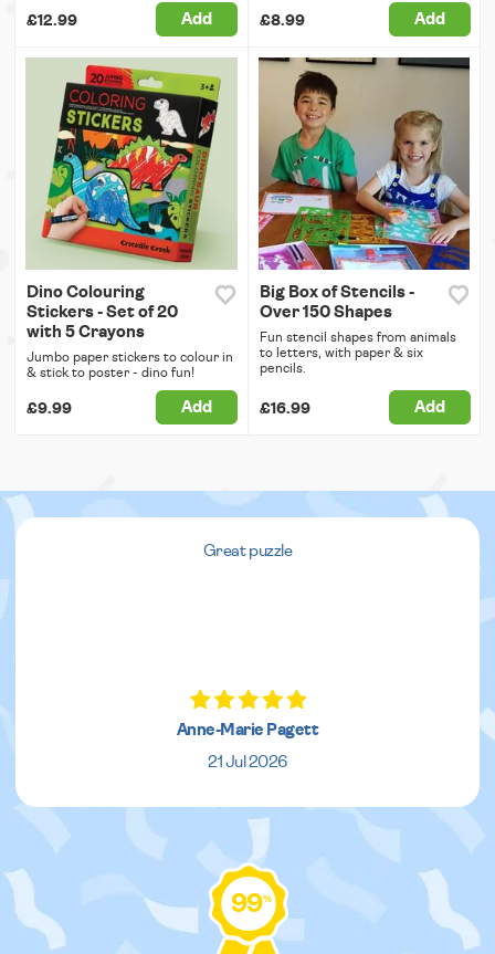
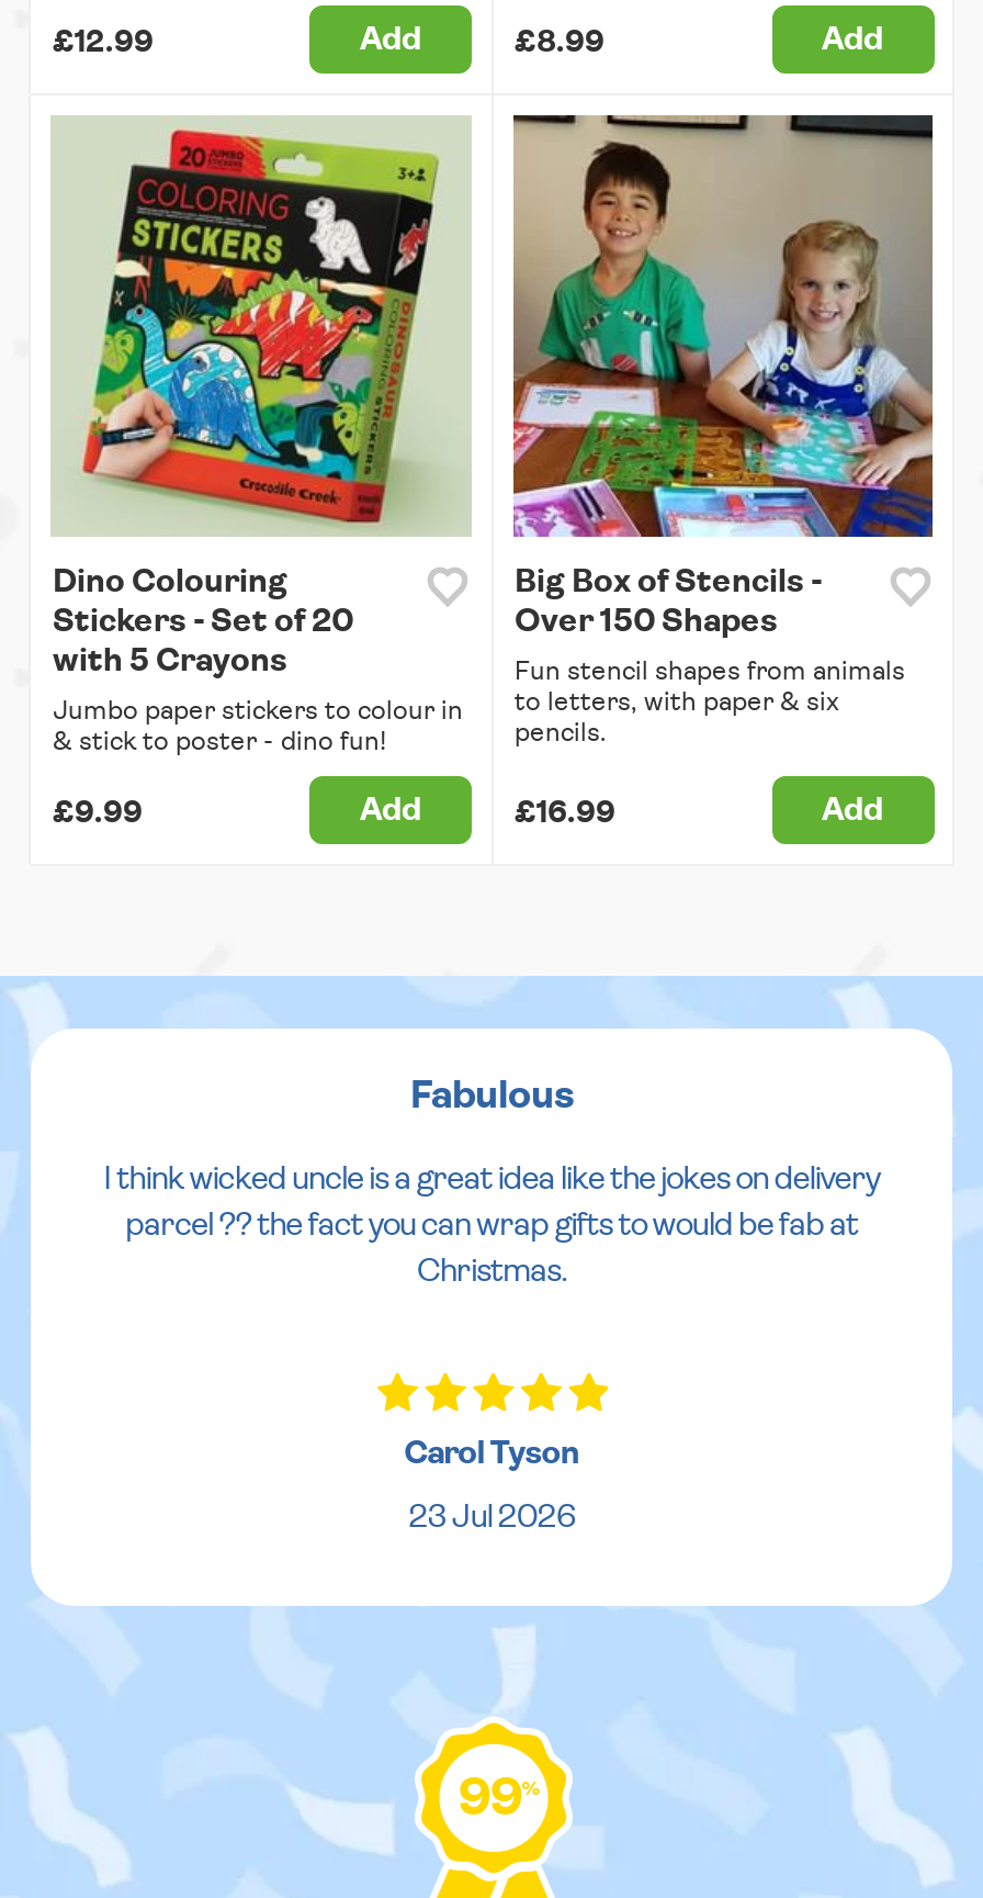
- Great puzzle
+ Fabulous
+ I think wicked uncle is a great idea like the jokes on delivery
+ parcel ?? the fact you can wrap gifts to would be fab at
+ Christmas.

- Anne-Marie Pagett
- 21 Jul 2026
+ Carol Tyson
+ 23 Jul 2026
